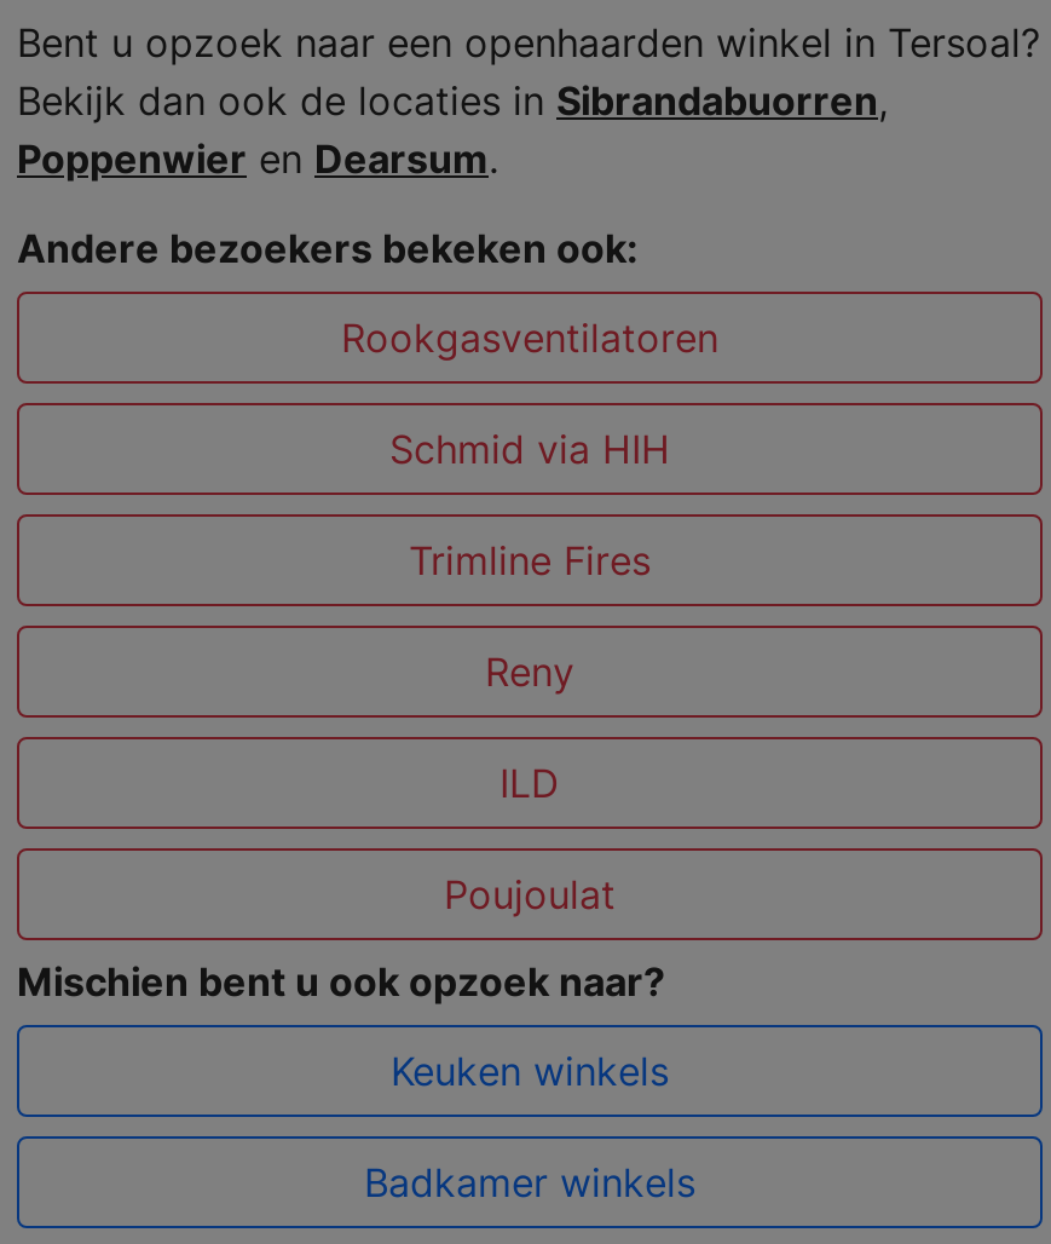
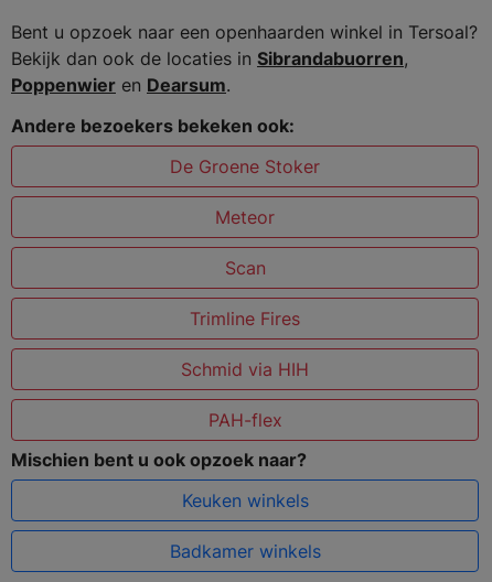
- Rookgasventilatoren
+ De Groene Stoker
+ Meteor
+ Scan

moved down: Schmid via HIH

moved down: Trimline Fires

- Reny
- ILD
- Poujoulat
+ PAH-flex
